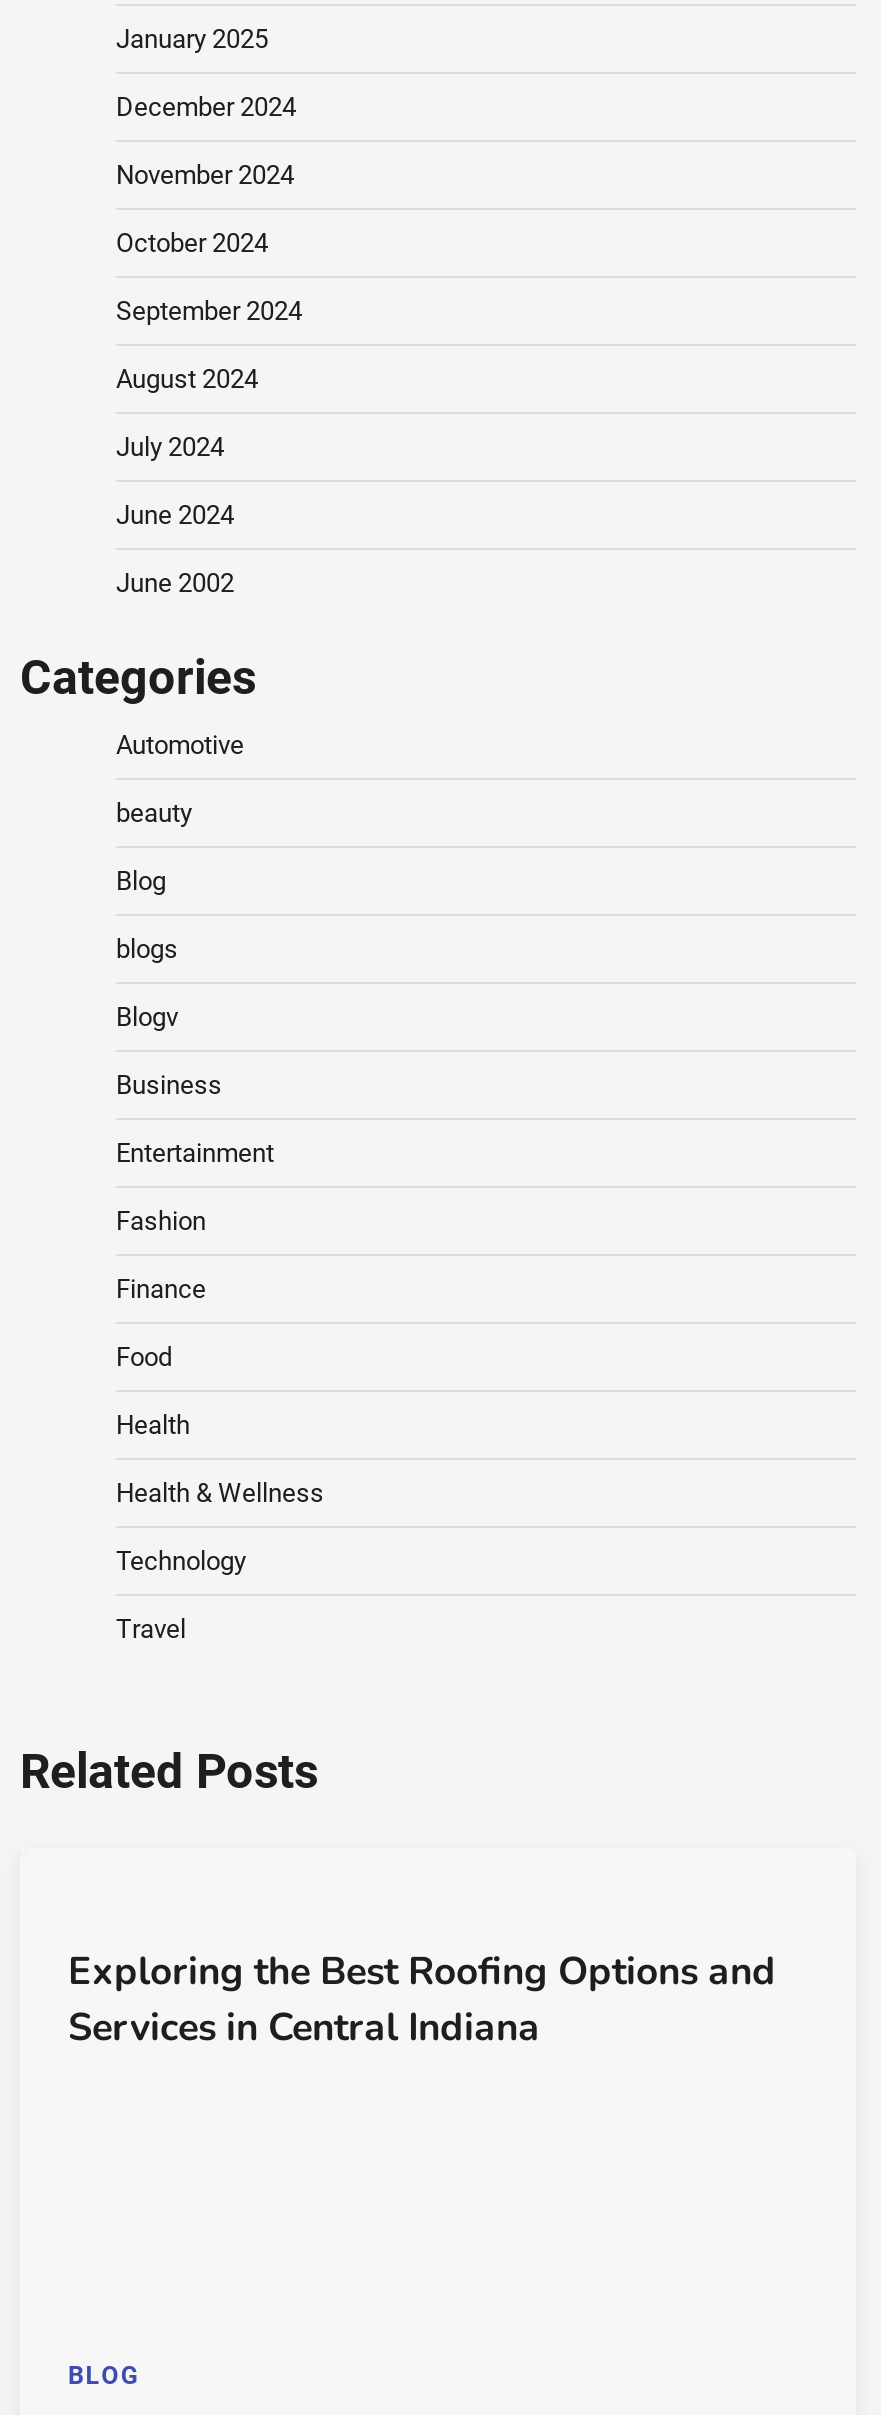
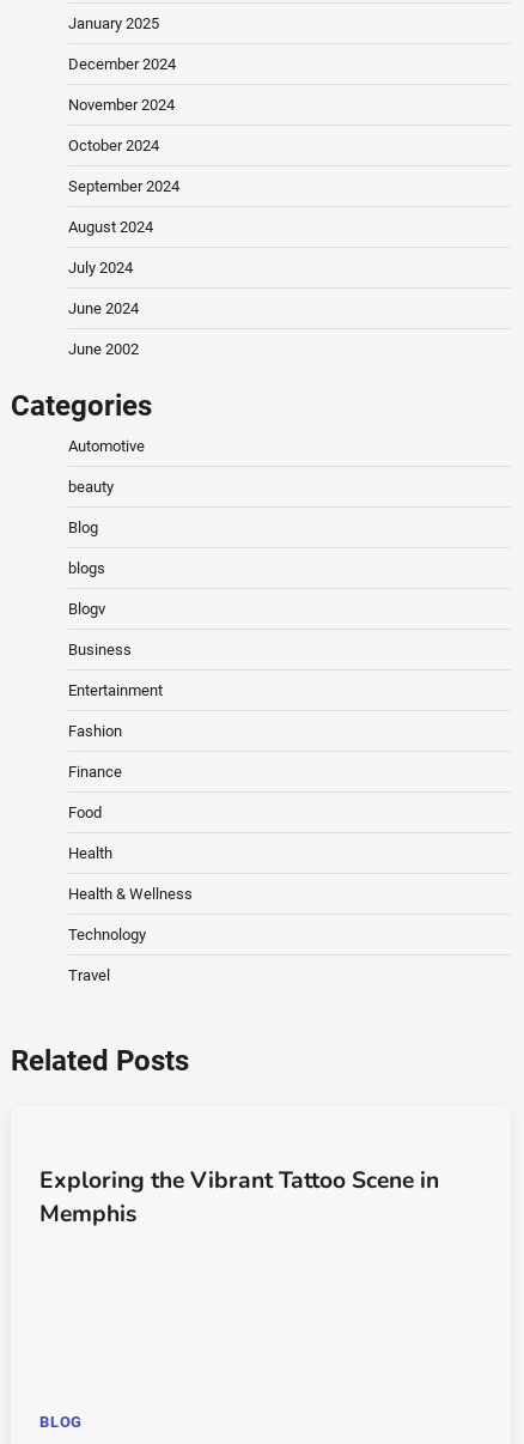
- Exploring the Best Roofing Options and
- Services in Central Indiana
+ Exploring the Vibrant Tattoo Scene in
+ Memphis
